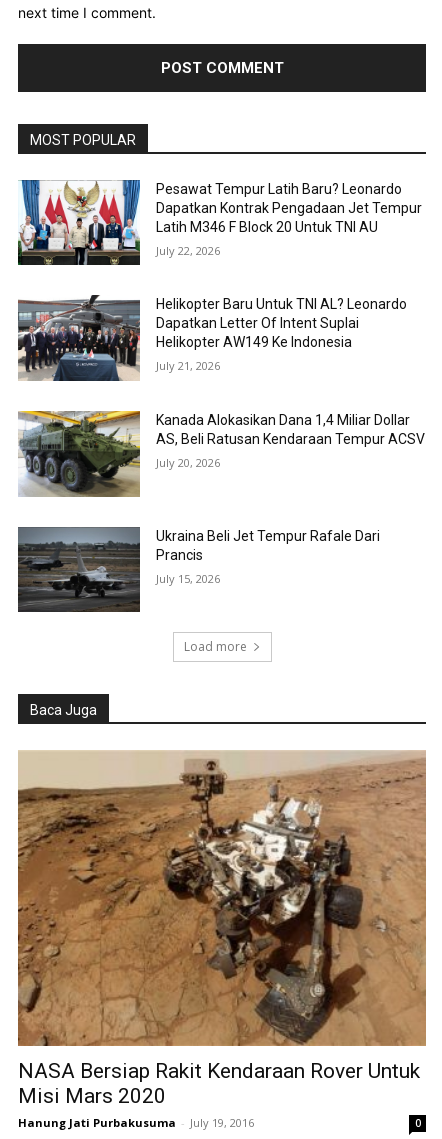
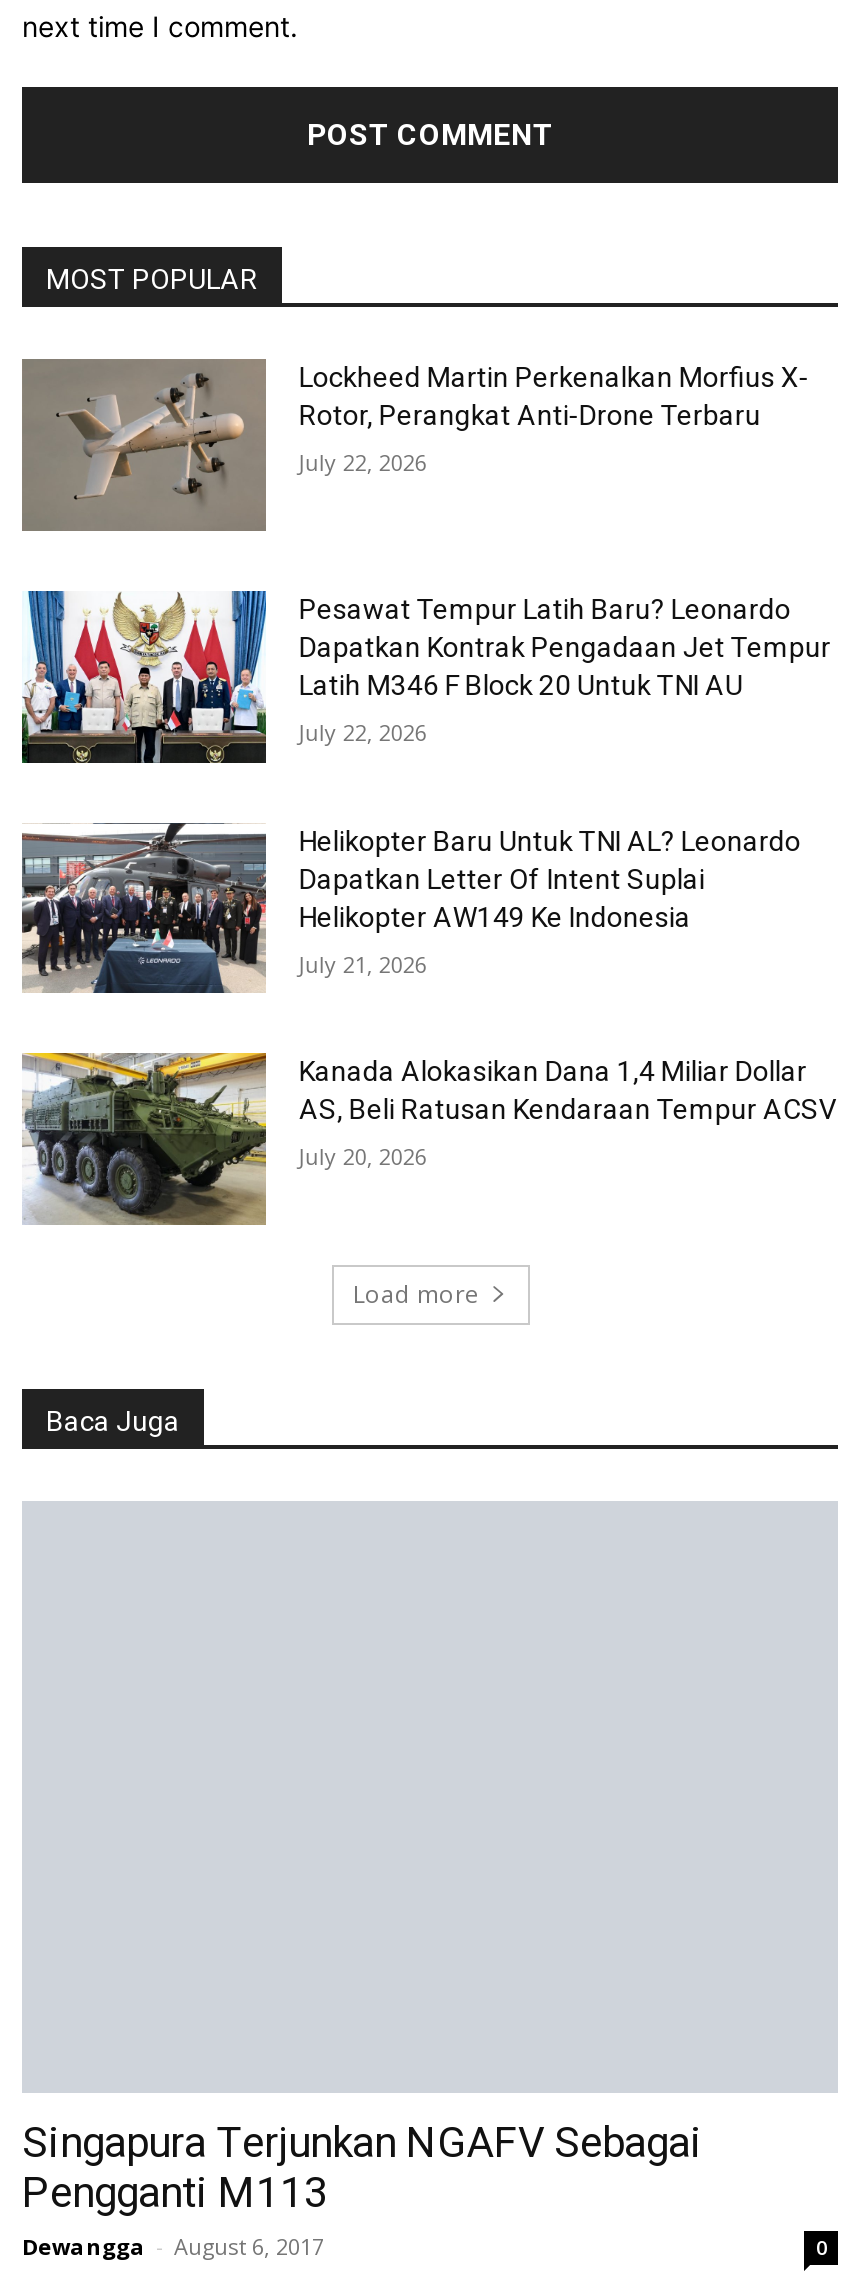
+ [image]
+ Lockheed Martin Perkenalkan Morfius X-
+ Rotor, Perangkat Anti-Drone Terbaru
+ July 22, 2026

moved down: [image] | Pesawat Tempur Latih Baru? Leonardo | Dapatkan Kontrak Pengadaan Jet Tempur | ... | AS, Beli Ratusan Kendaraan Tempur ACSV | July 20, 2026

- [image]
- Ukraina Beli Jet Tempur Rafale Dari
- Prancis
- July 15, 2026

- [image]

- NASA Bersiap Rakit Kendaraan Rover Untuk
- Misi Mars 2020
- Hanung Jati Purbakusuma - July 19, 2016
+ Singapura Terjunkan NGAFV Sebagai
+ Pengganti M113
+ Dewangga - August 6, 2017
